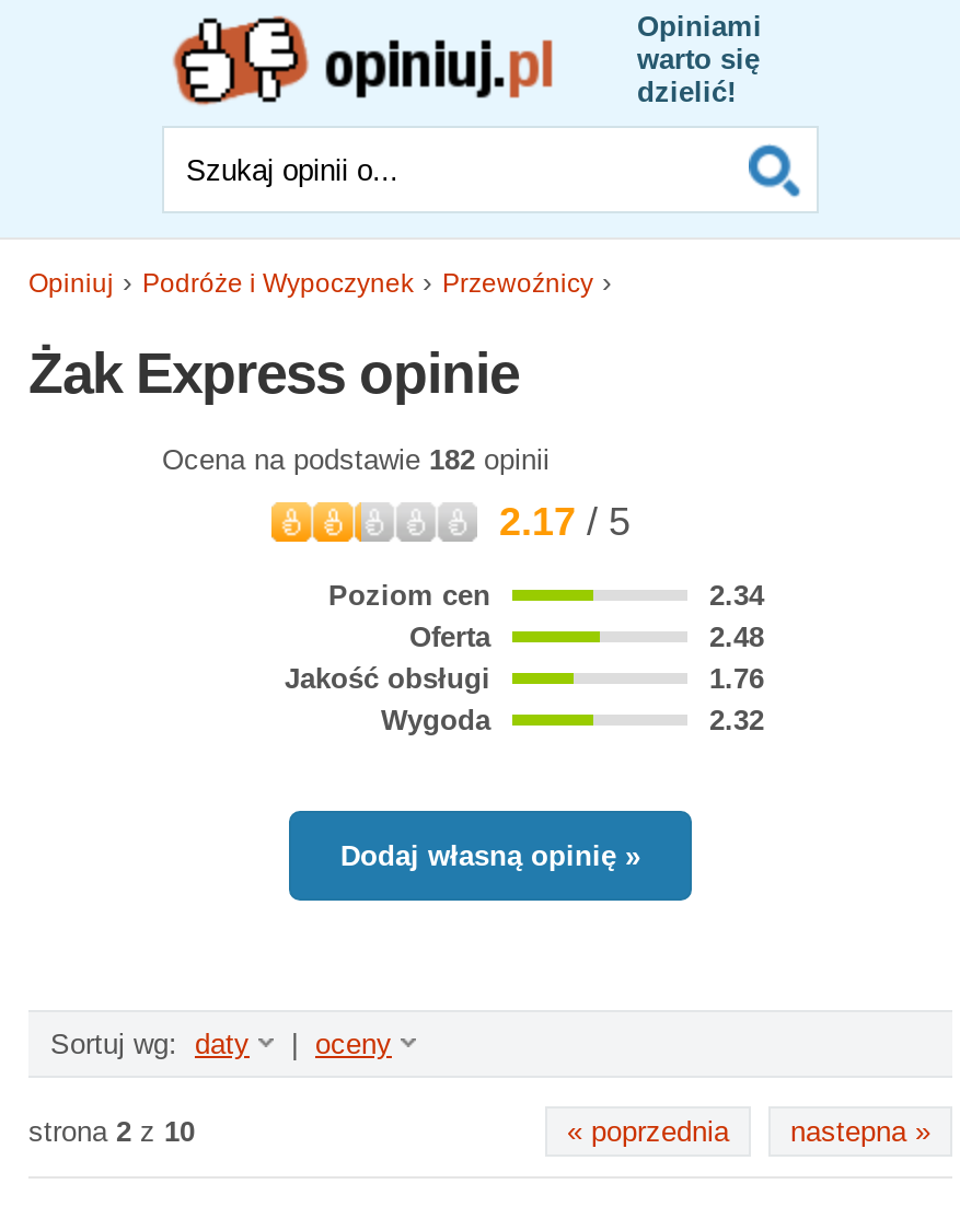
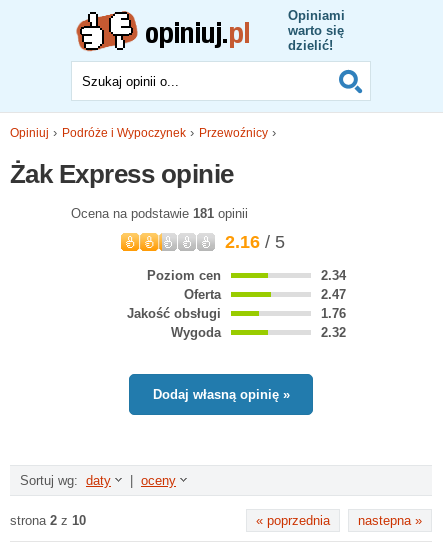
- Ocena na podstawie 182 opinii
+ Ocena na podstawie 181 opinii

- 2.17 / 5
+ 2.16 / 5

- 2.48
+ 2.47
